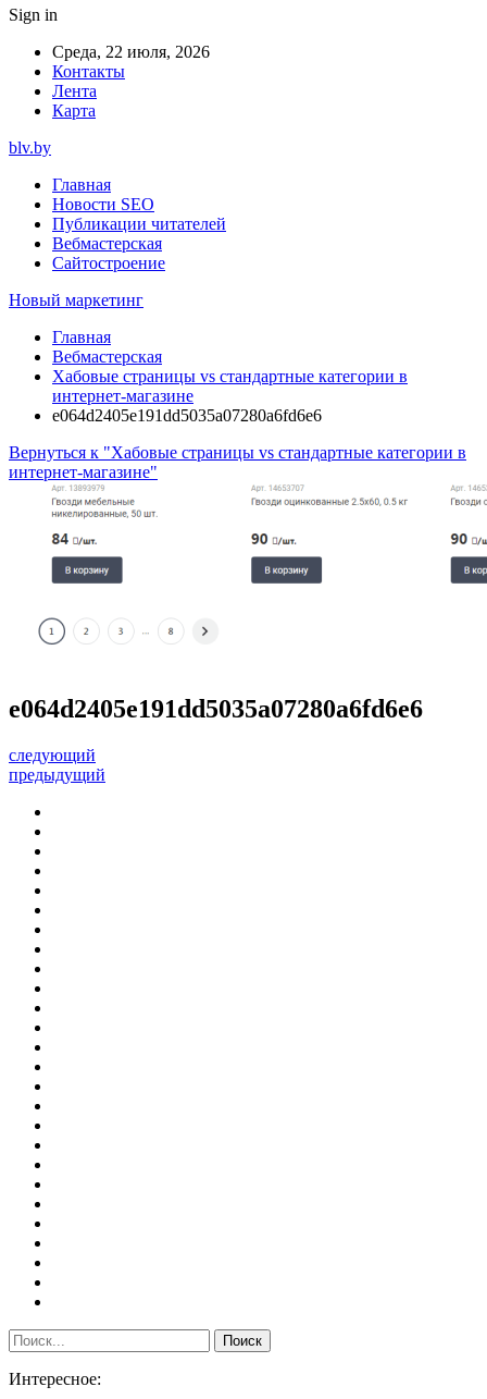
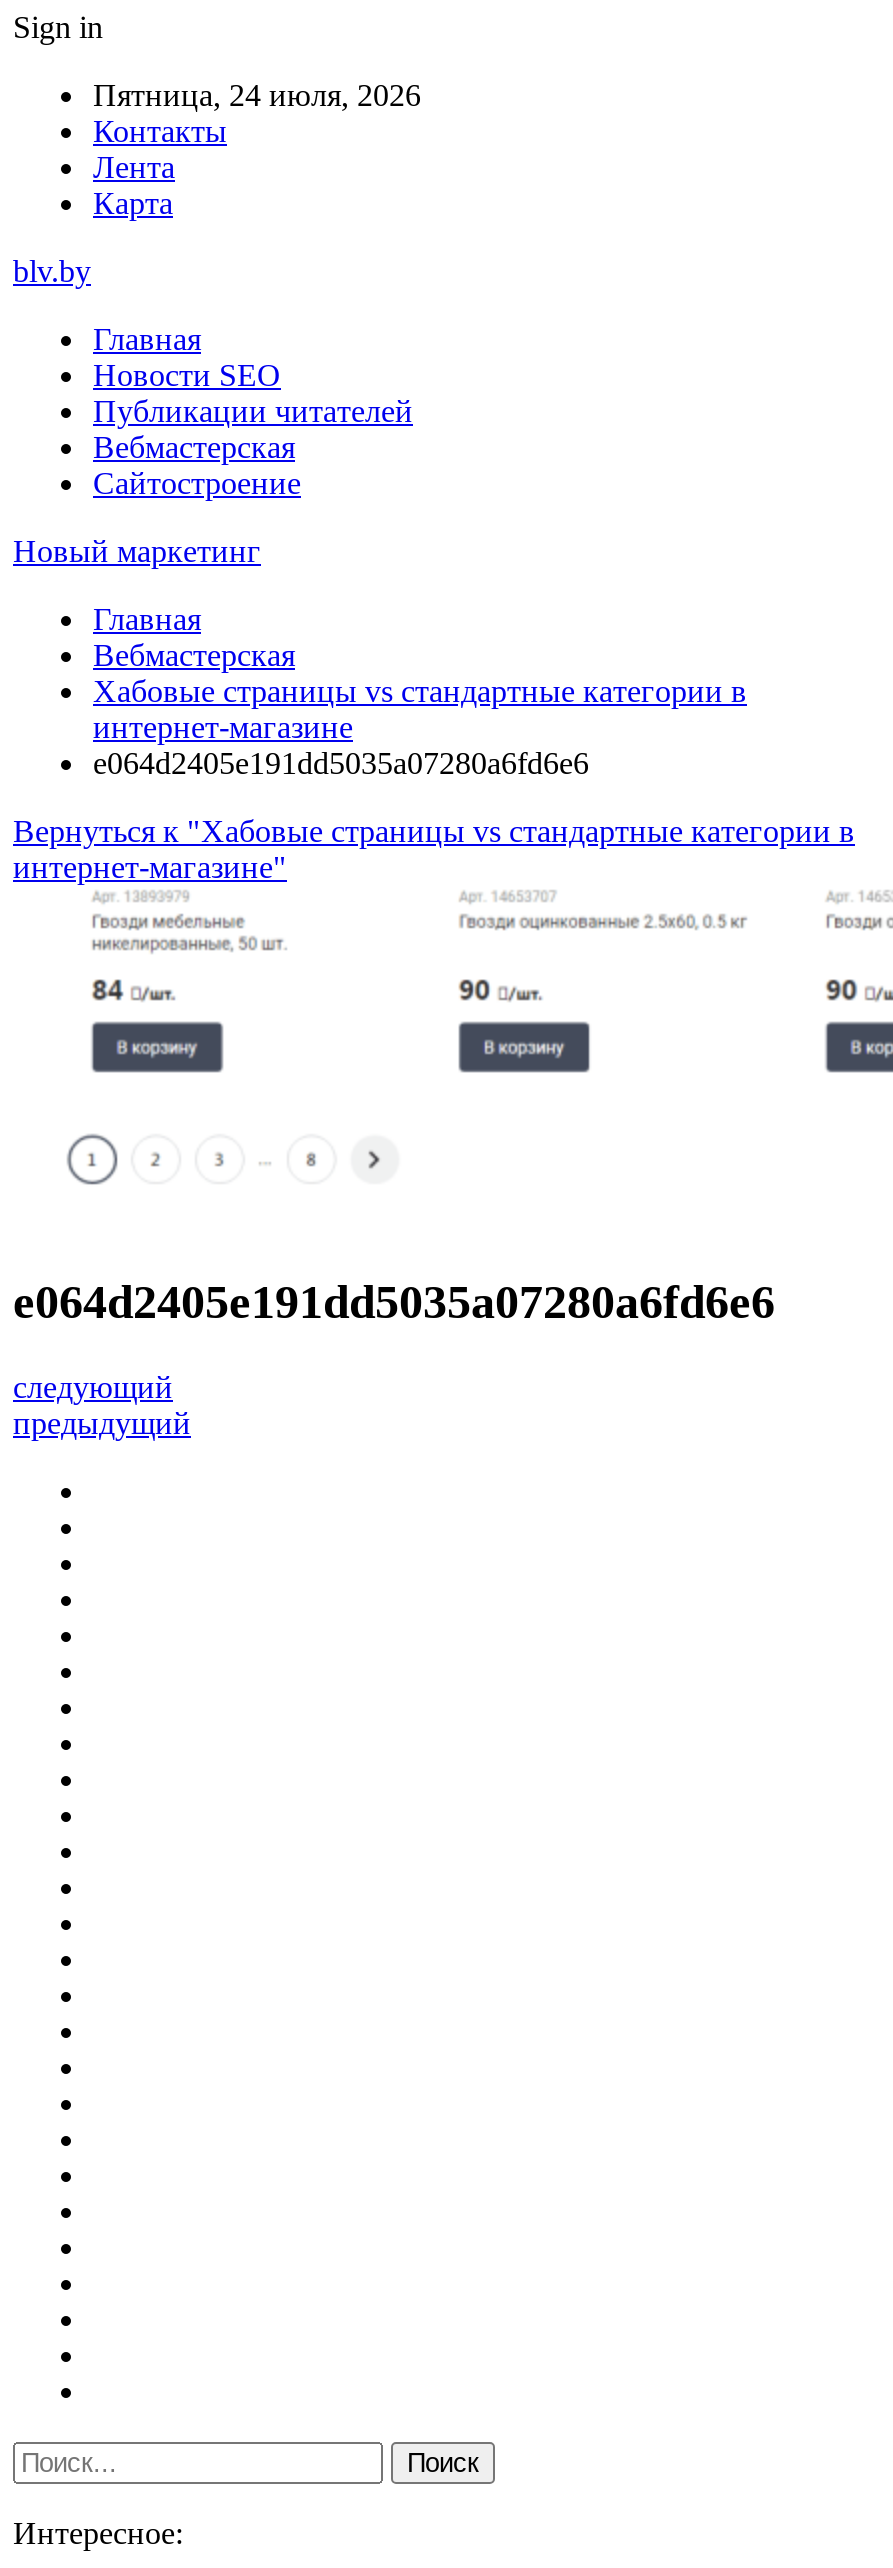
- Среда, 22 июля, 2026
+ Пятница, 24 июля, 2026
